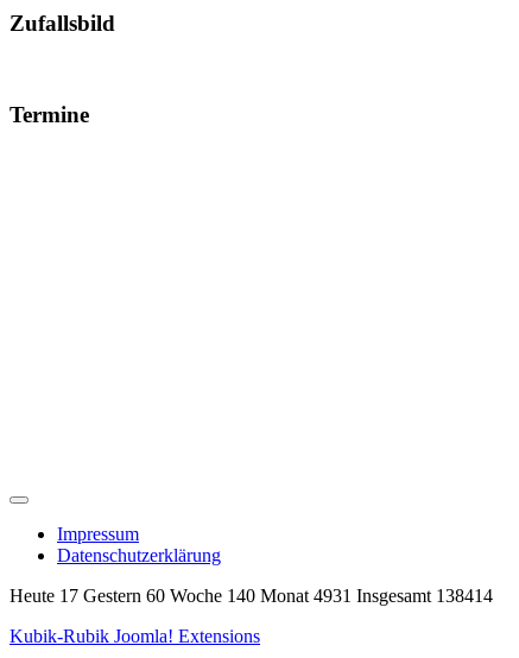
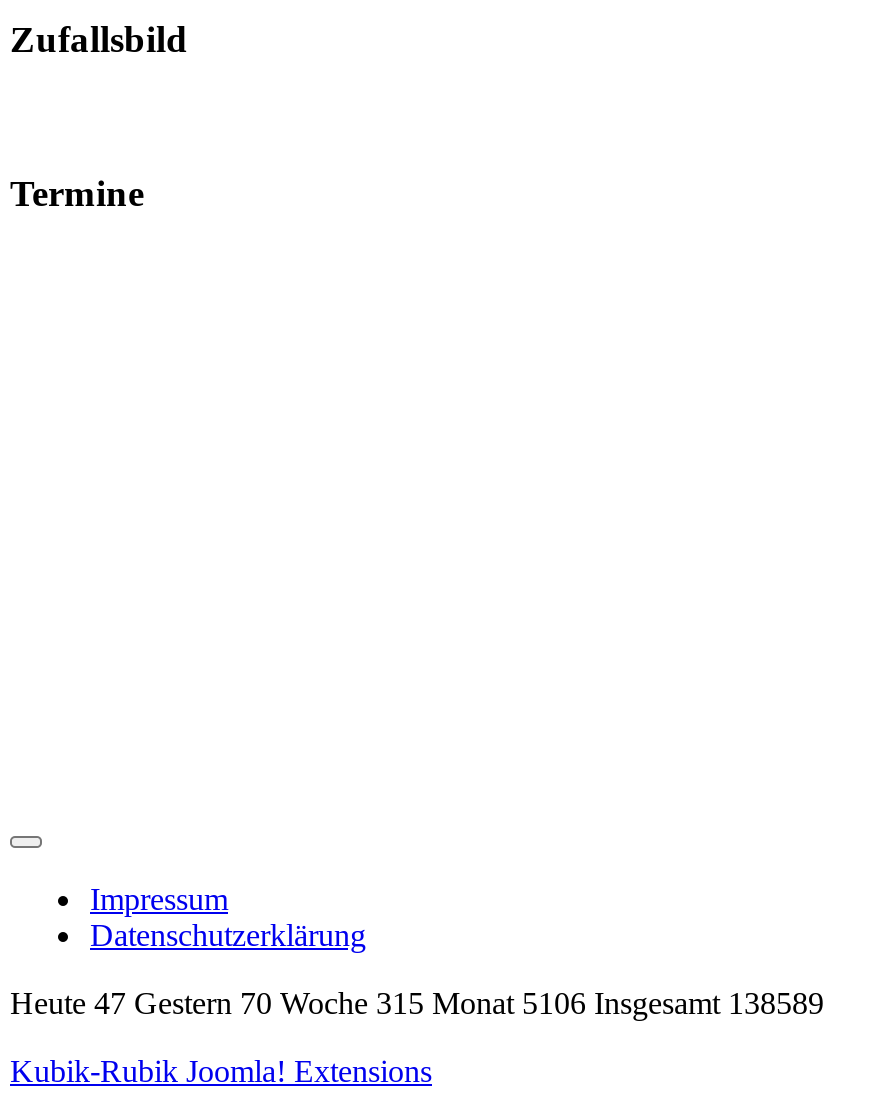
- Heute 17 Gestern 60 Woche 140 Monat 4931 Insgesamt 138414
+ Heute 47 Gestern 70 Woche 315 Monat 5106 Insgesamt 138589
